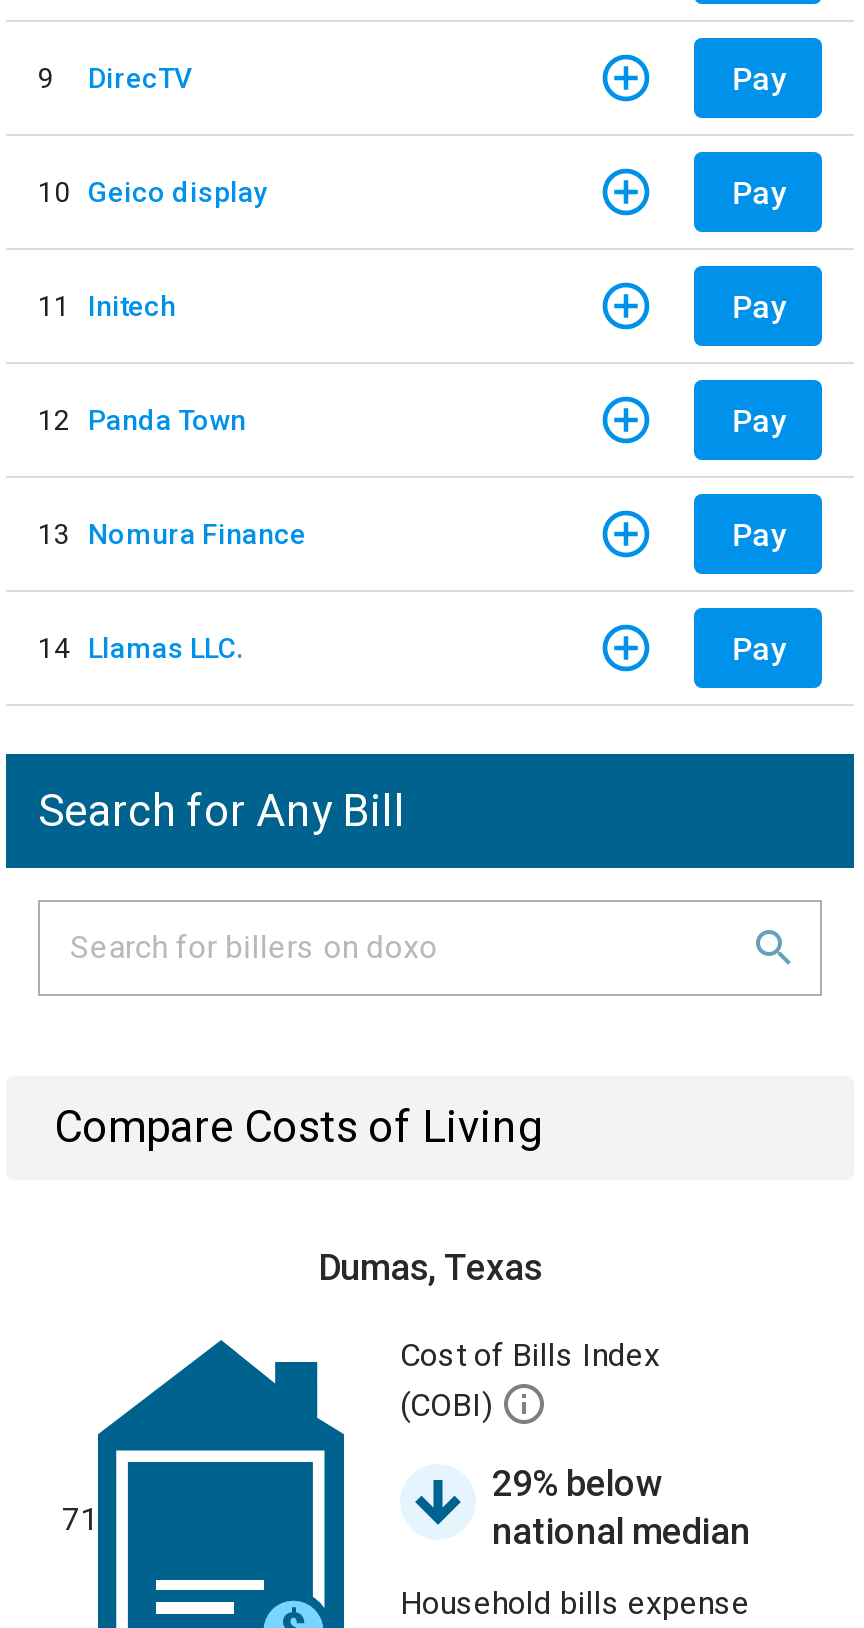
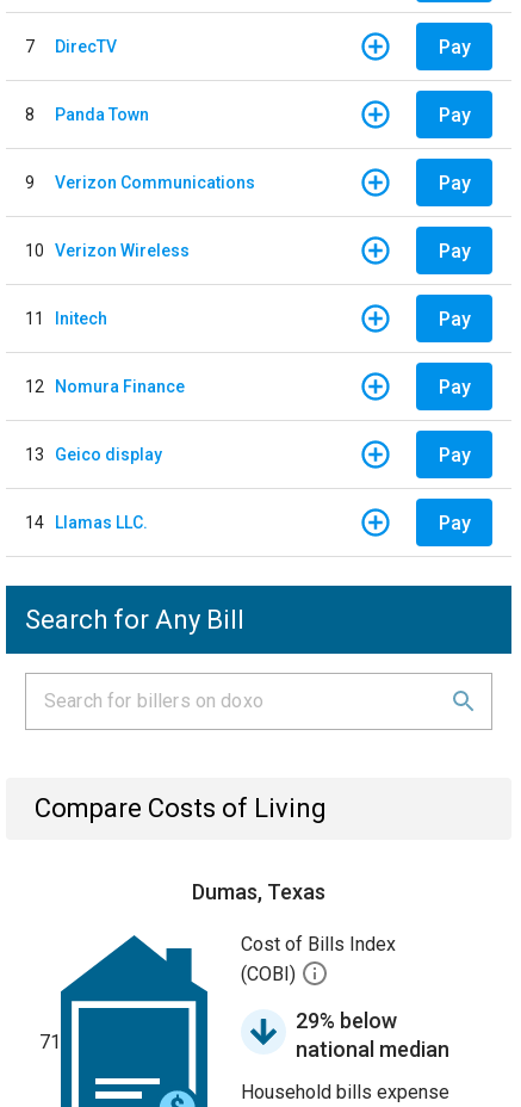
- 9 DirecTV
+ 7 DirecTV

- 10 Geico display
+ 8
+ Panda Town
+ Pay
+ 9
+ Verizon Communications
+ Pay
+ 10 Verizon Wireless

- 12 Panda Town
+ 12 Nomura Finance

- 13 Nomura Finance
+ 13 Geico display
